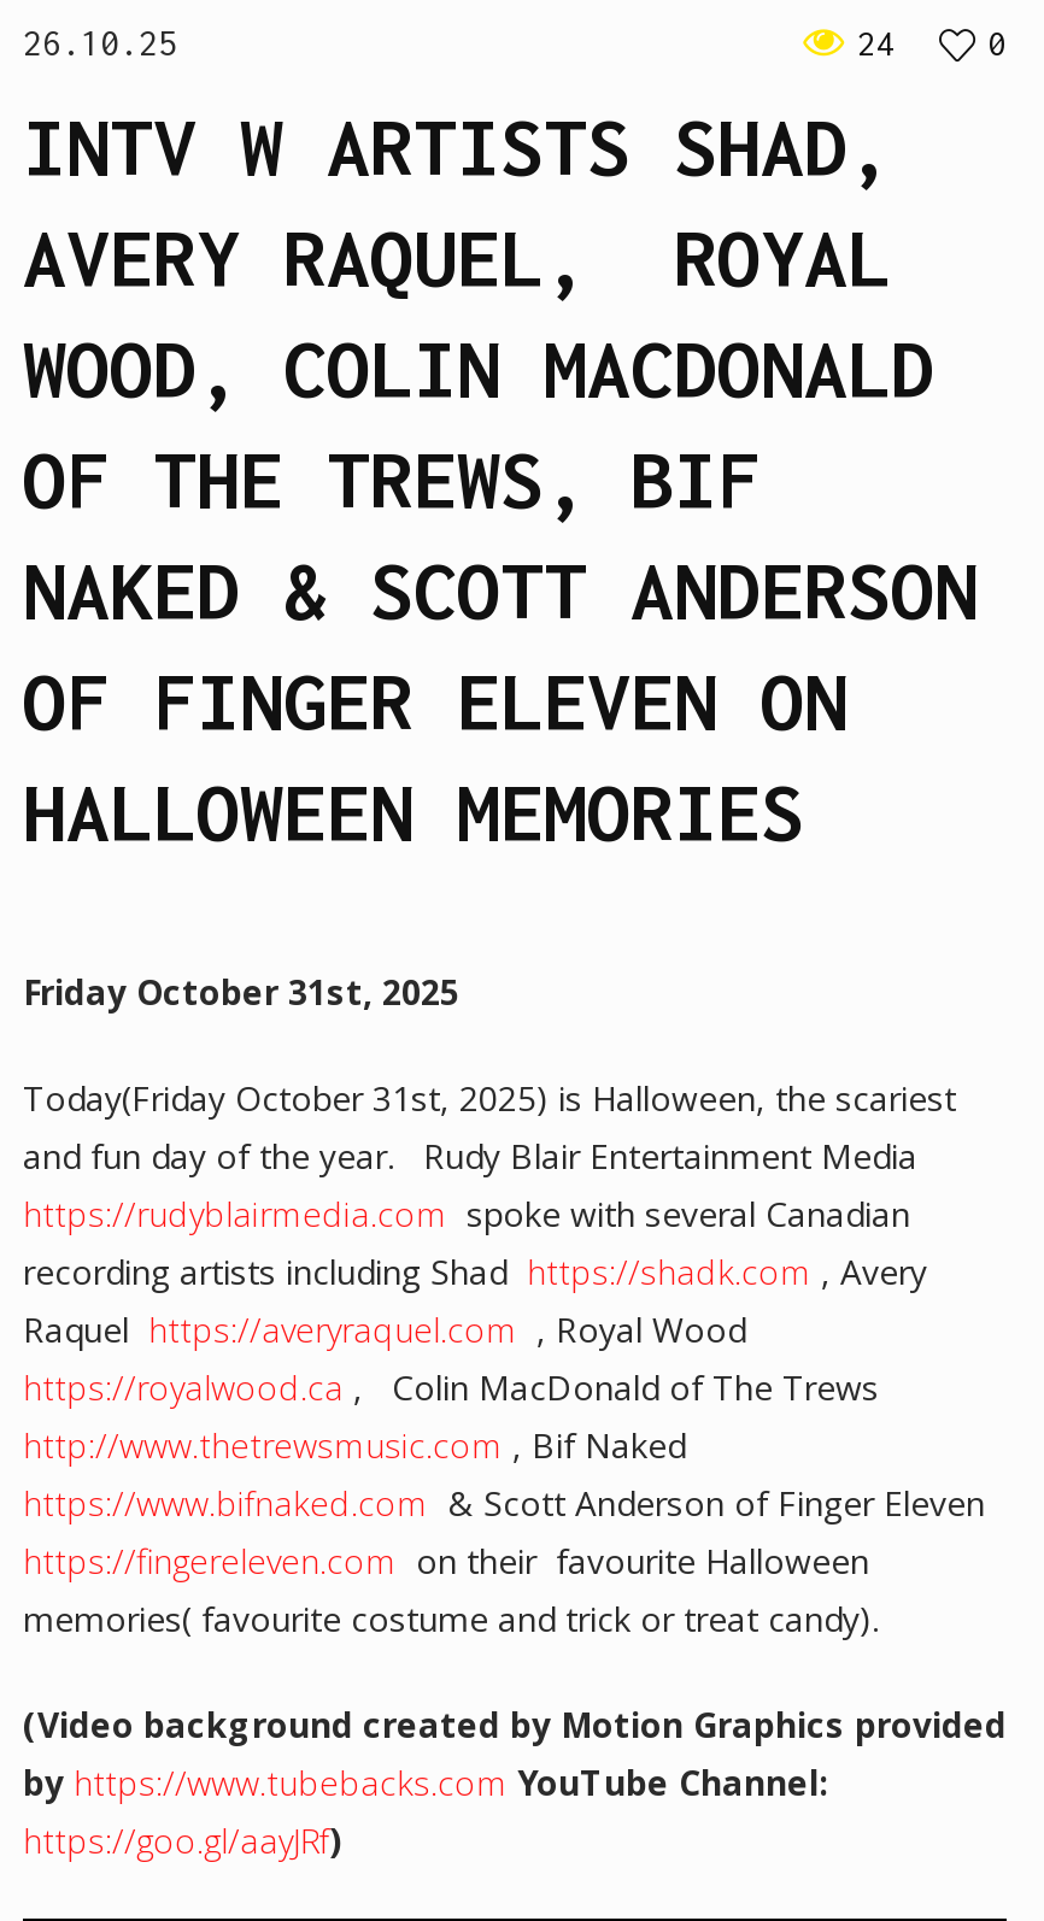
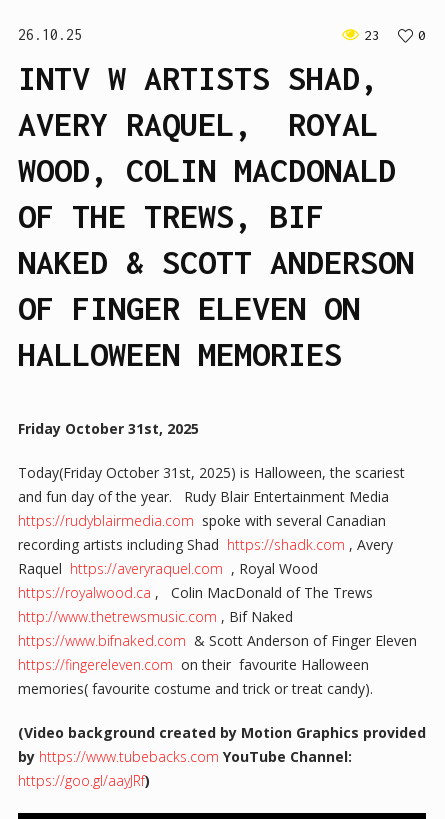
- 24
+ 23
